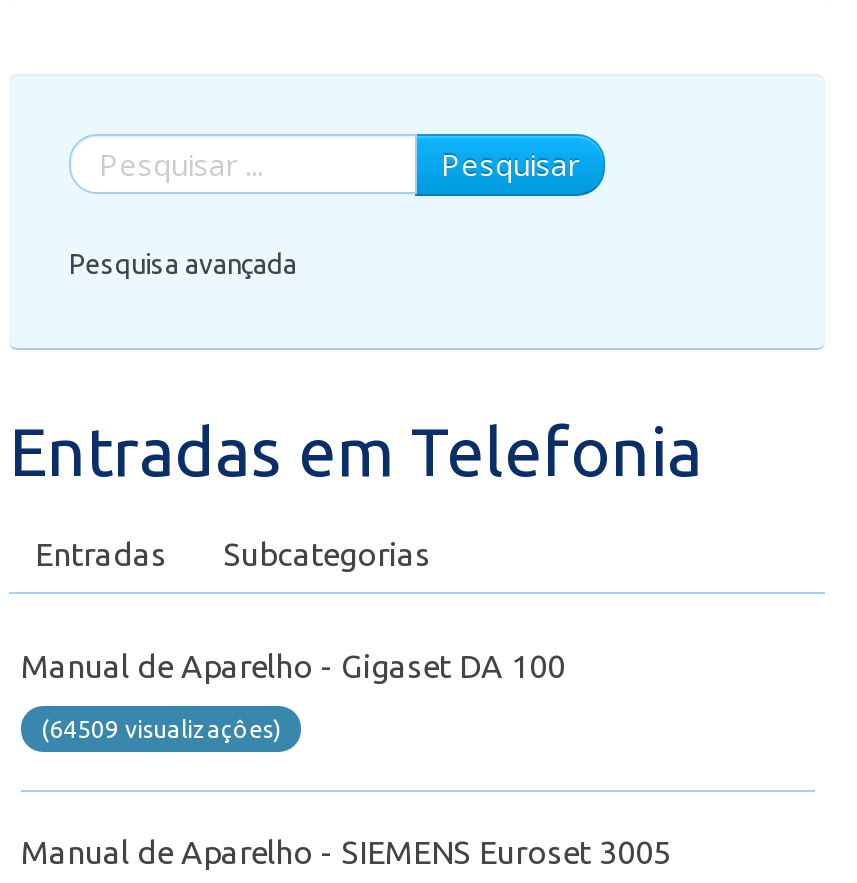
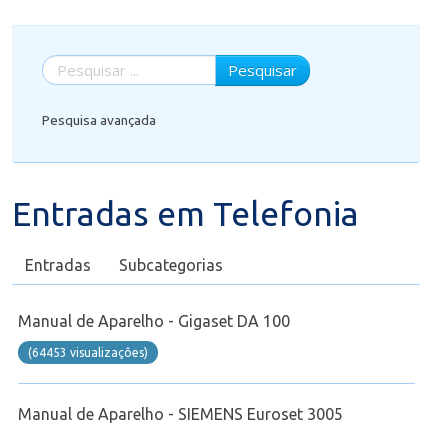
- (64509 visualizaçôes)
+ (64453 visualizaçôes)
